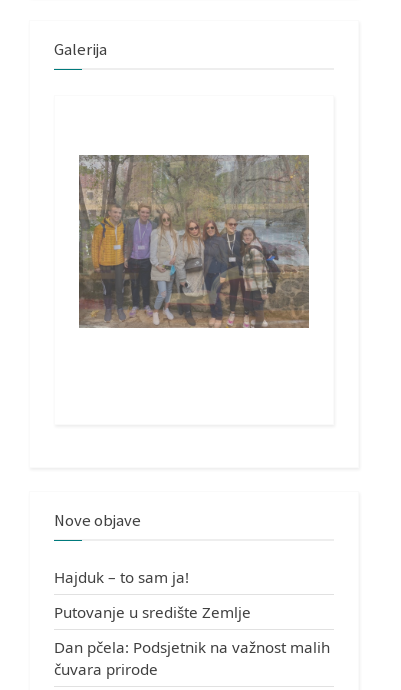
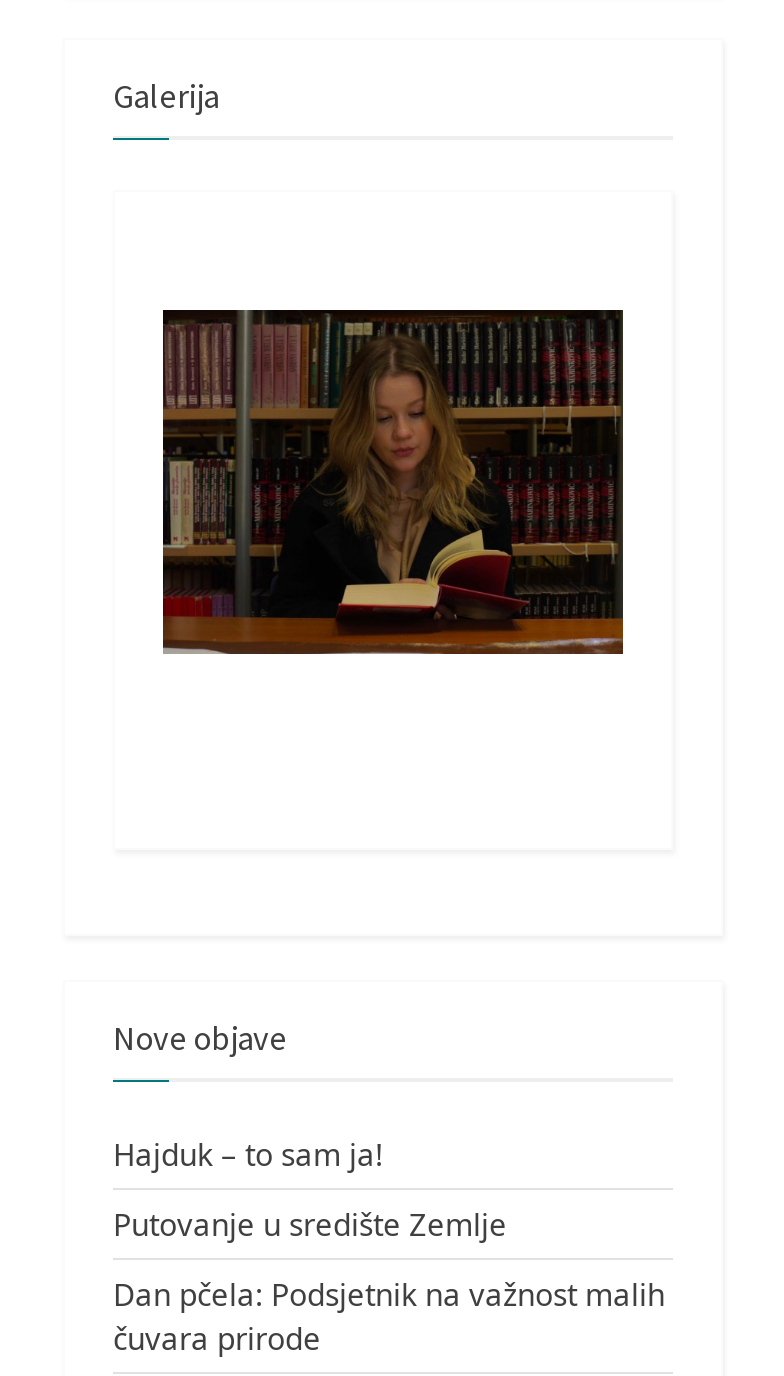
- [image]
+ [image]
